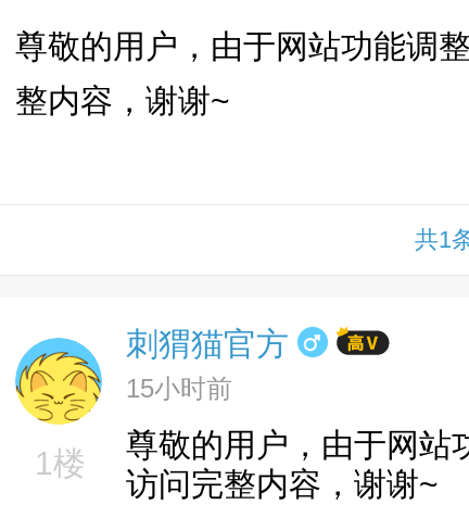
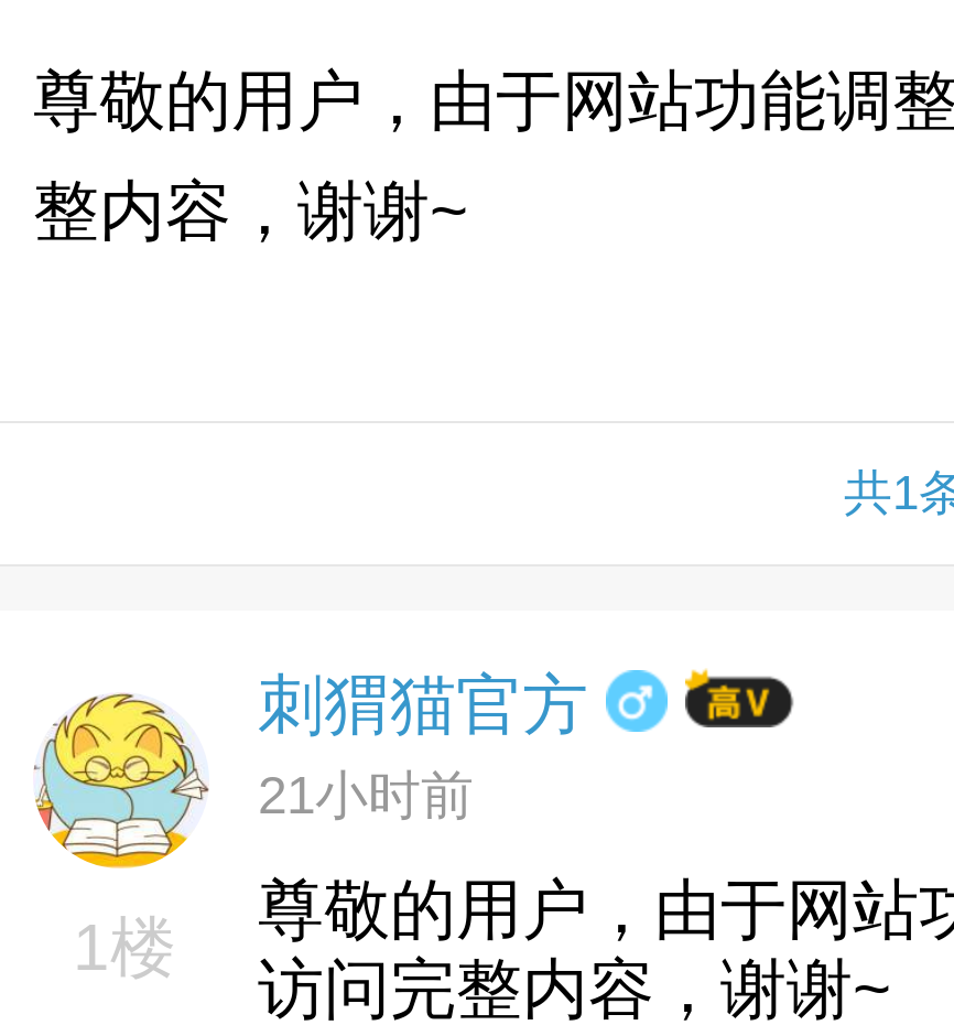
- [image]
- 15小时前
+ [image]
+ 21小时前
